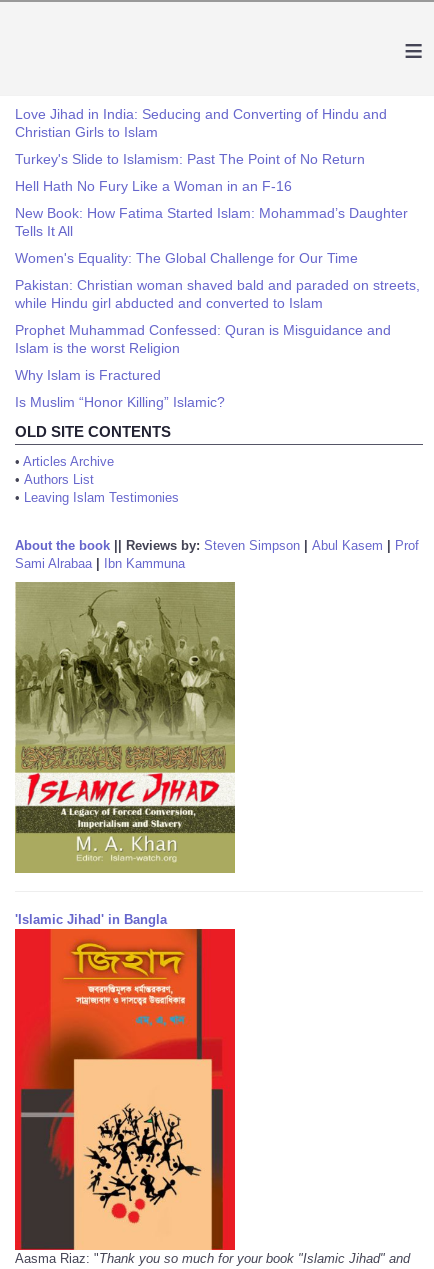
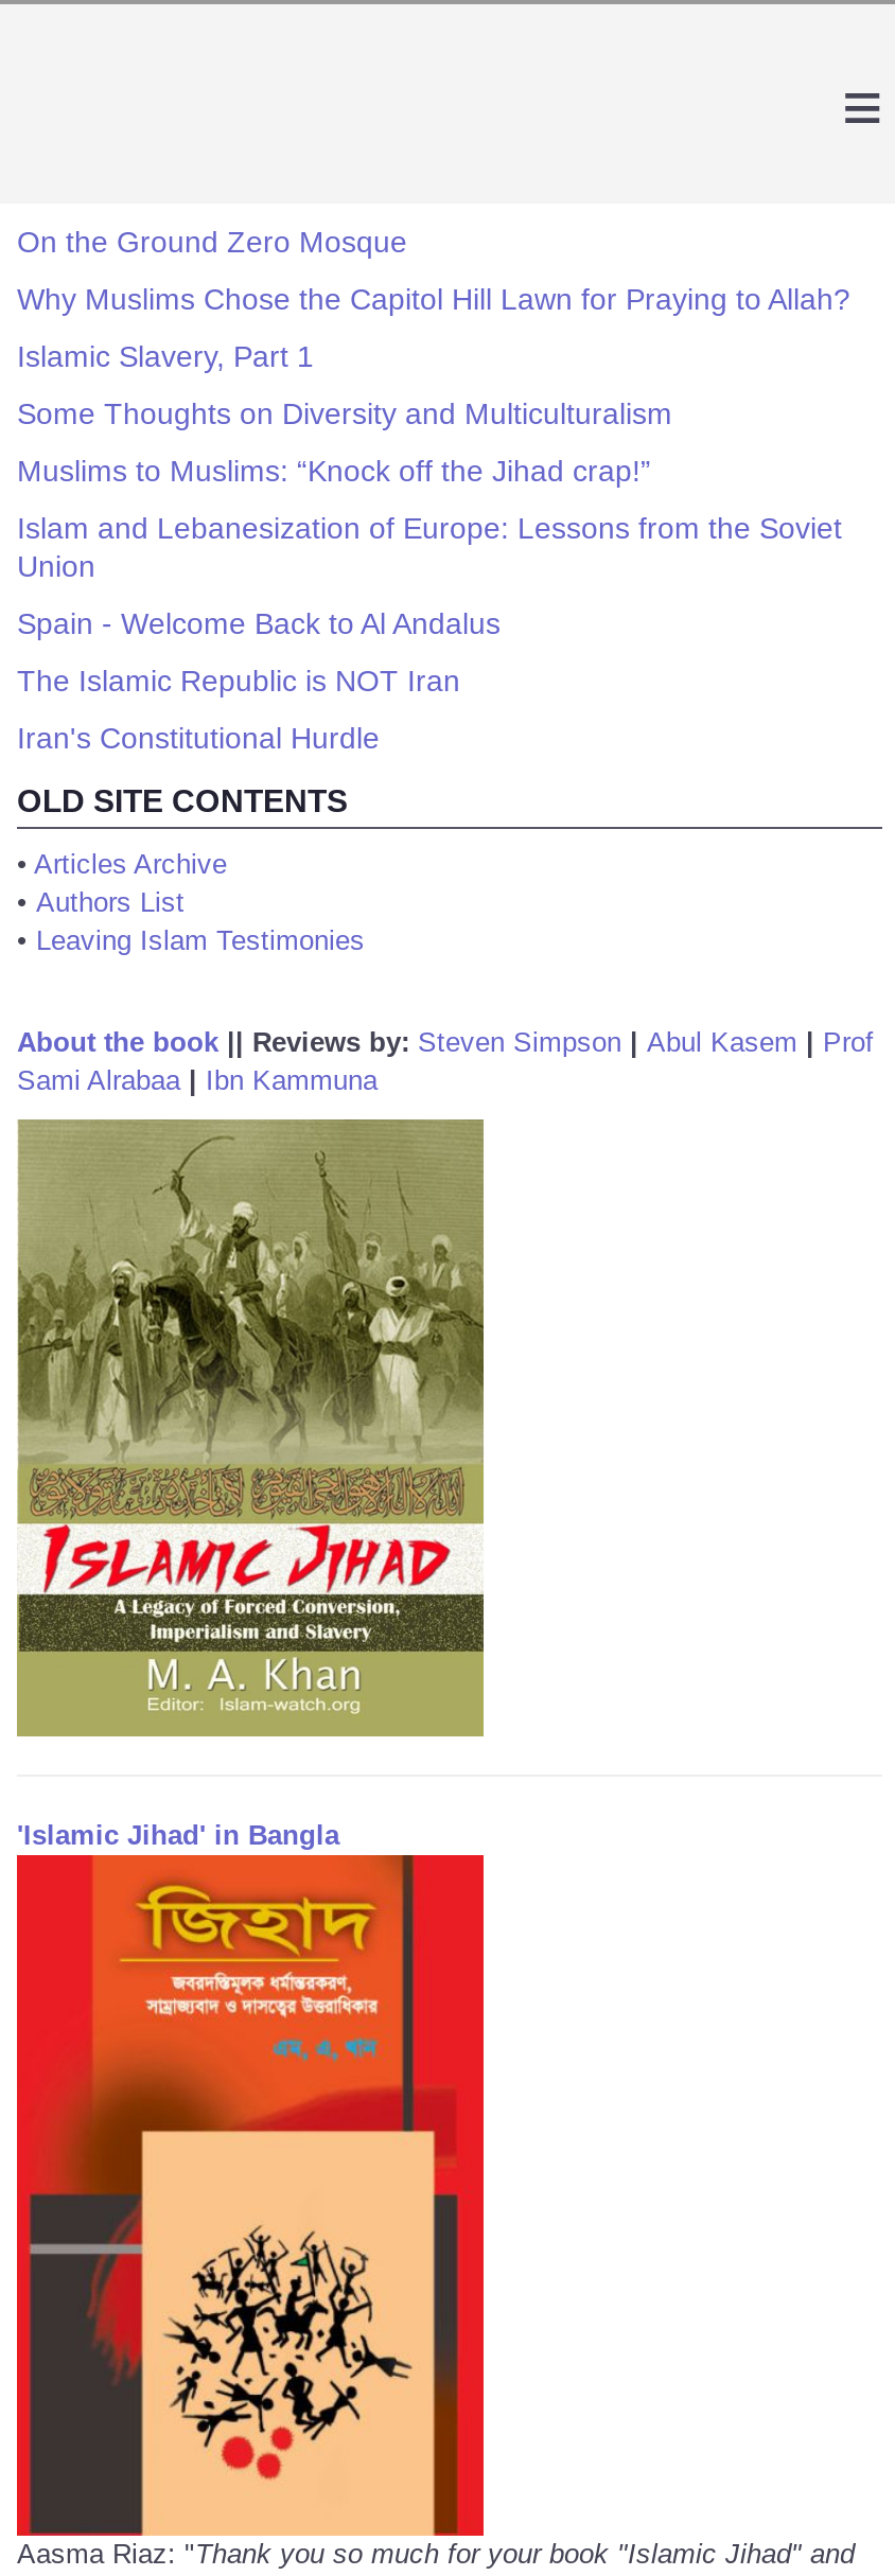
- Love Jihad in India: Seducing and Converting of Hindu and
- Christian Girls to Islam
+ On the Ground Zero Mosque

- Turkey's Slide to Islamism: Past The Point of No Return
+ Why Muslims Chose the Capitol Hill Lawn for Praying to Allah?

- Hell Hath No Fury Like a Woman in an F-16
+ Islamic Slavery, Part 1

- New Book: How Fatima Started Islam: Mohammad’s Daughter
- Tells It All
+ Some Thoughts on Diversity and Multiculturalism

- Women's Equality: The Global Challenge for Our Time
+ Muslims to Muslims: “Knock off the Jihad crap!”

- Pakistan: Christian woman shaved bald and paraded on streets,
- while Hindu girl abducted and converted to Islam
+ Islam and Lebanesization of Europe: Lessons from the Soviet
+ Union

- Prophet Muhammad Confessed: Quran is Misguidance and
- Islam is the worst Religion
+ Spain - Welcome Back to Al Andalus

- Why Islam is Fractured
+ The Islamic Republic is NOT Iran

- Is Muslim “Honor Killing” Islamic?
+ Iran's Constitutional Hurdle
